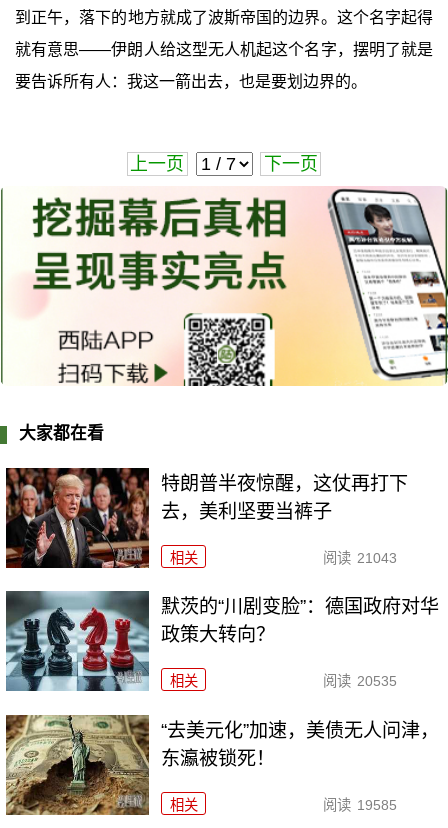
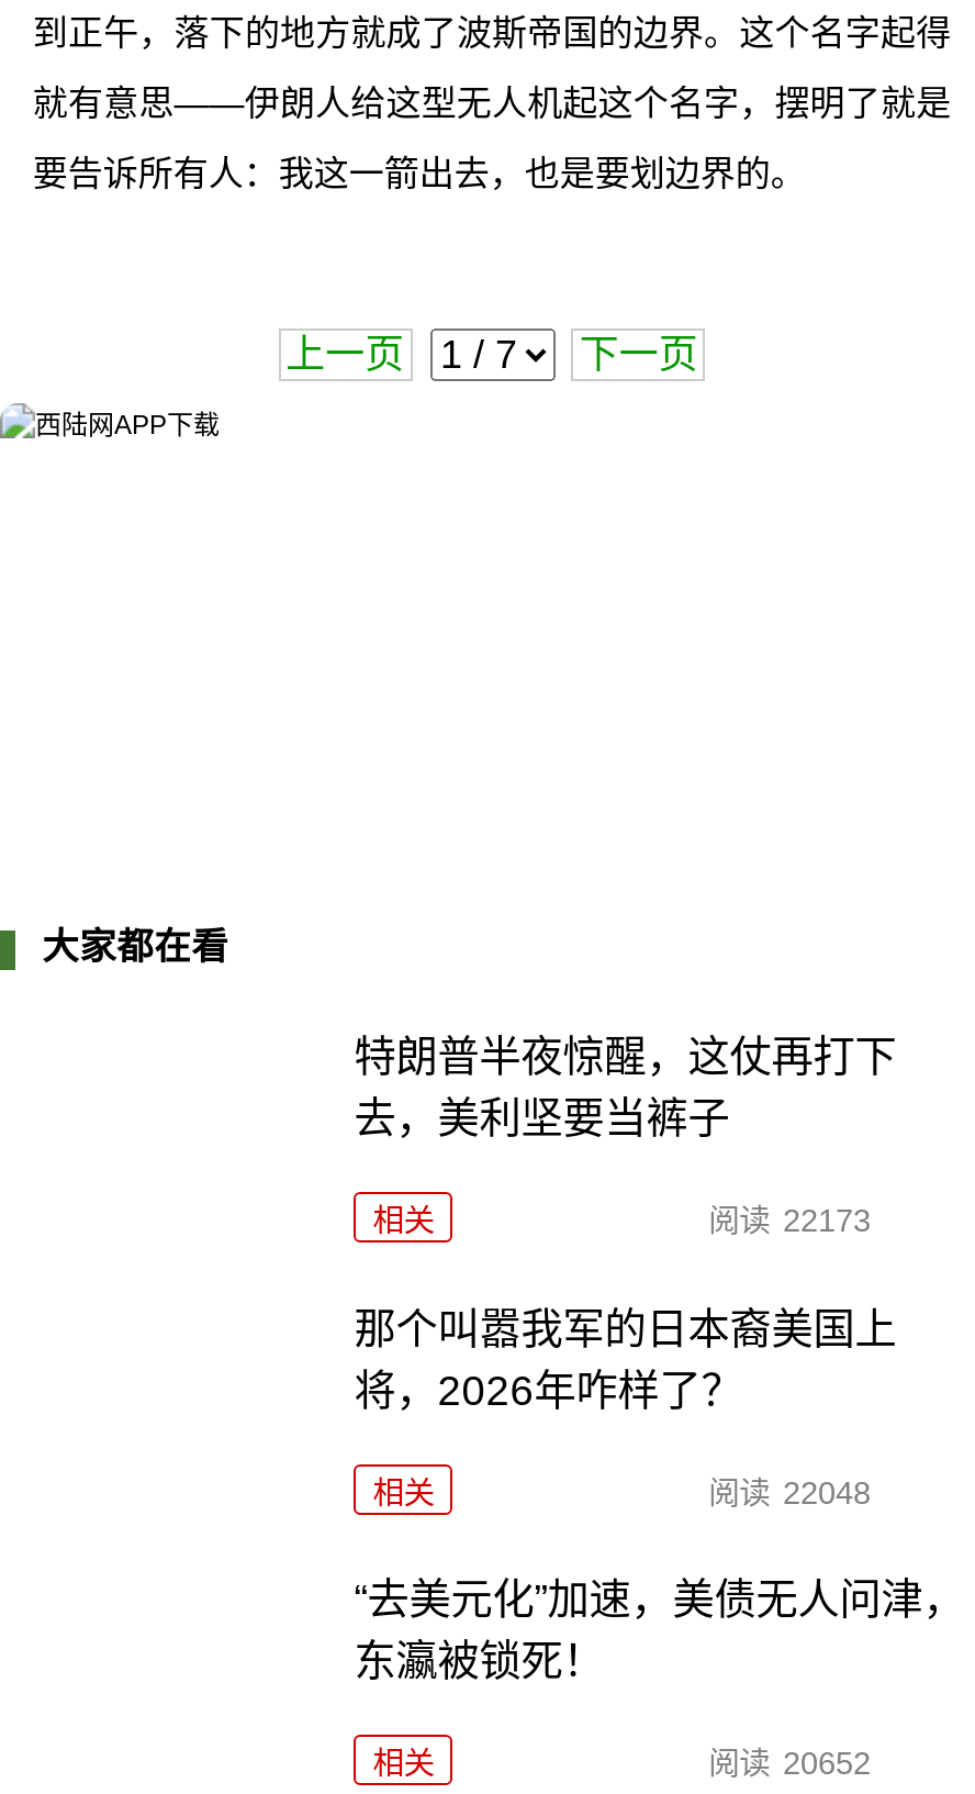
- [image]

- [image]

- 阅读 21043
+ 阅读 22173

- [image]

- 默茨的“川剧变脸”：德国政府对华
- 政策大转向？
+ 那个叫嚣我军的日本裔美国上
+ 将，2026年咋样了？

- 阅读 20535
+ 阅读 22048

- [image]

- 阅读 19585
+ 阅读 20652
